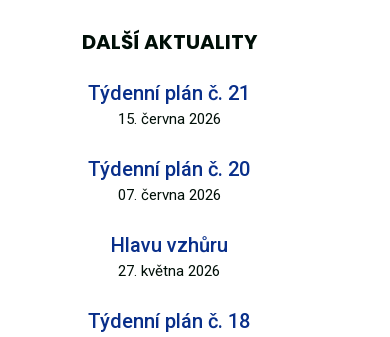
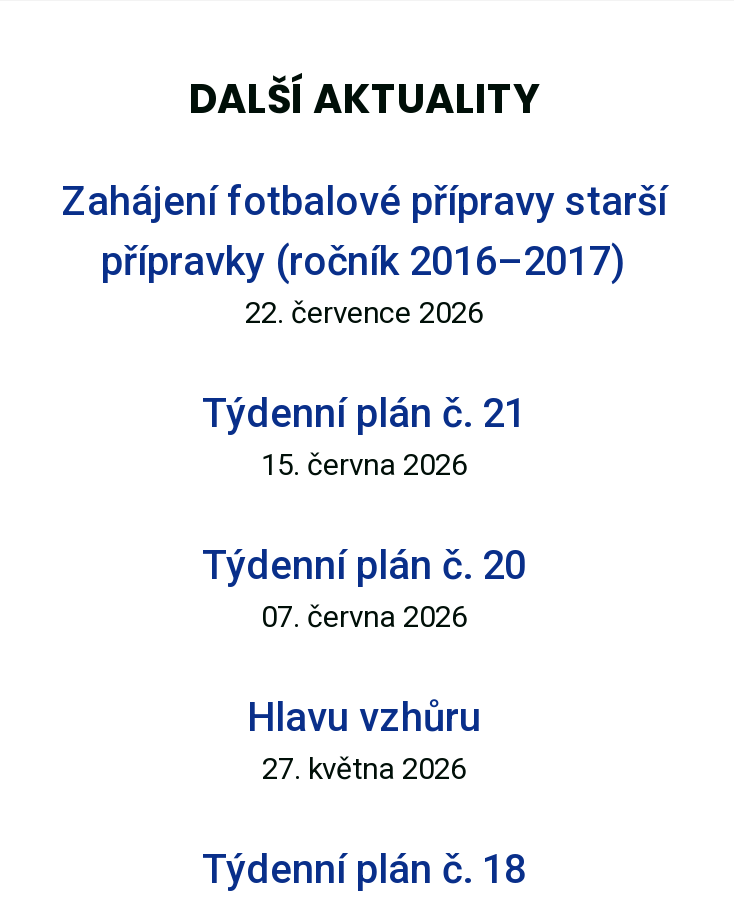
+ Zahájení fotbalové přípravy starší
+ přípravky (ročník 2016–2017)
+ 22. července 2026
